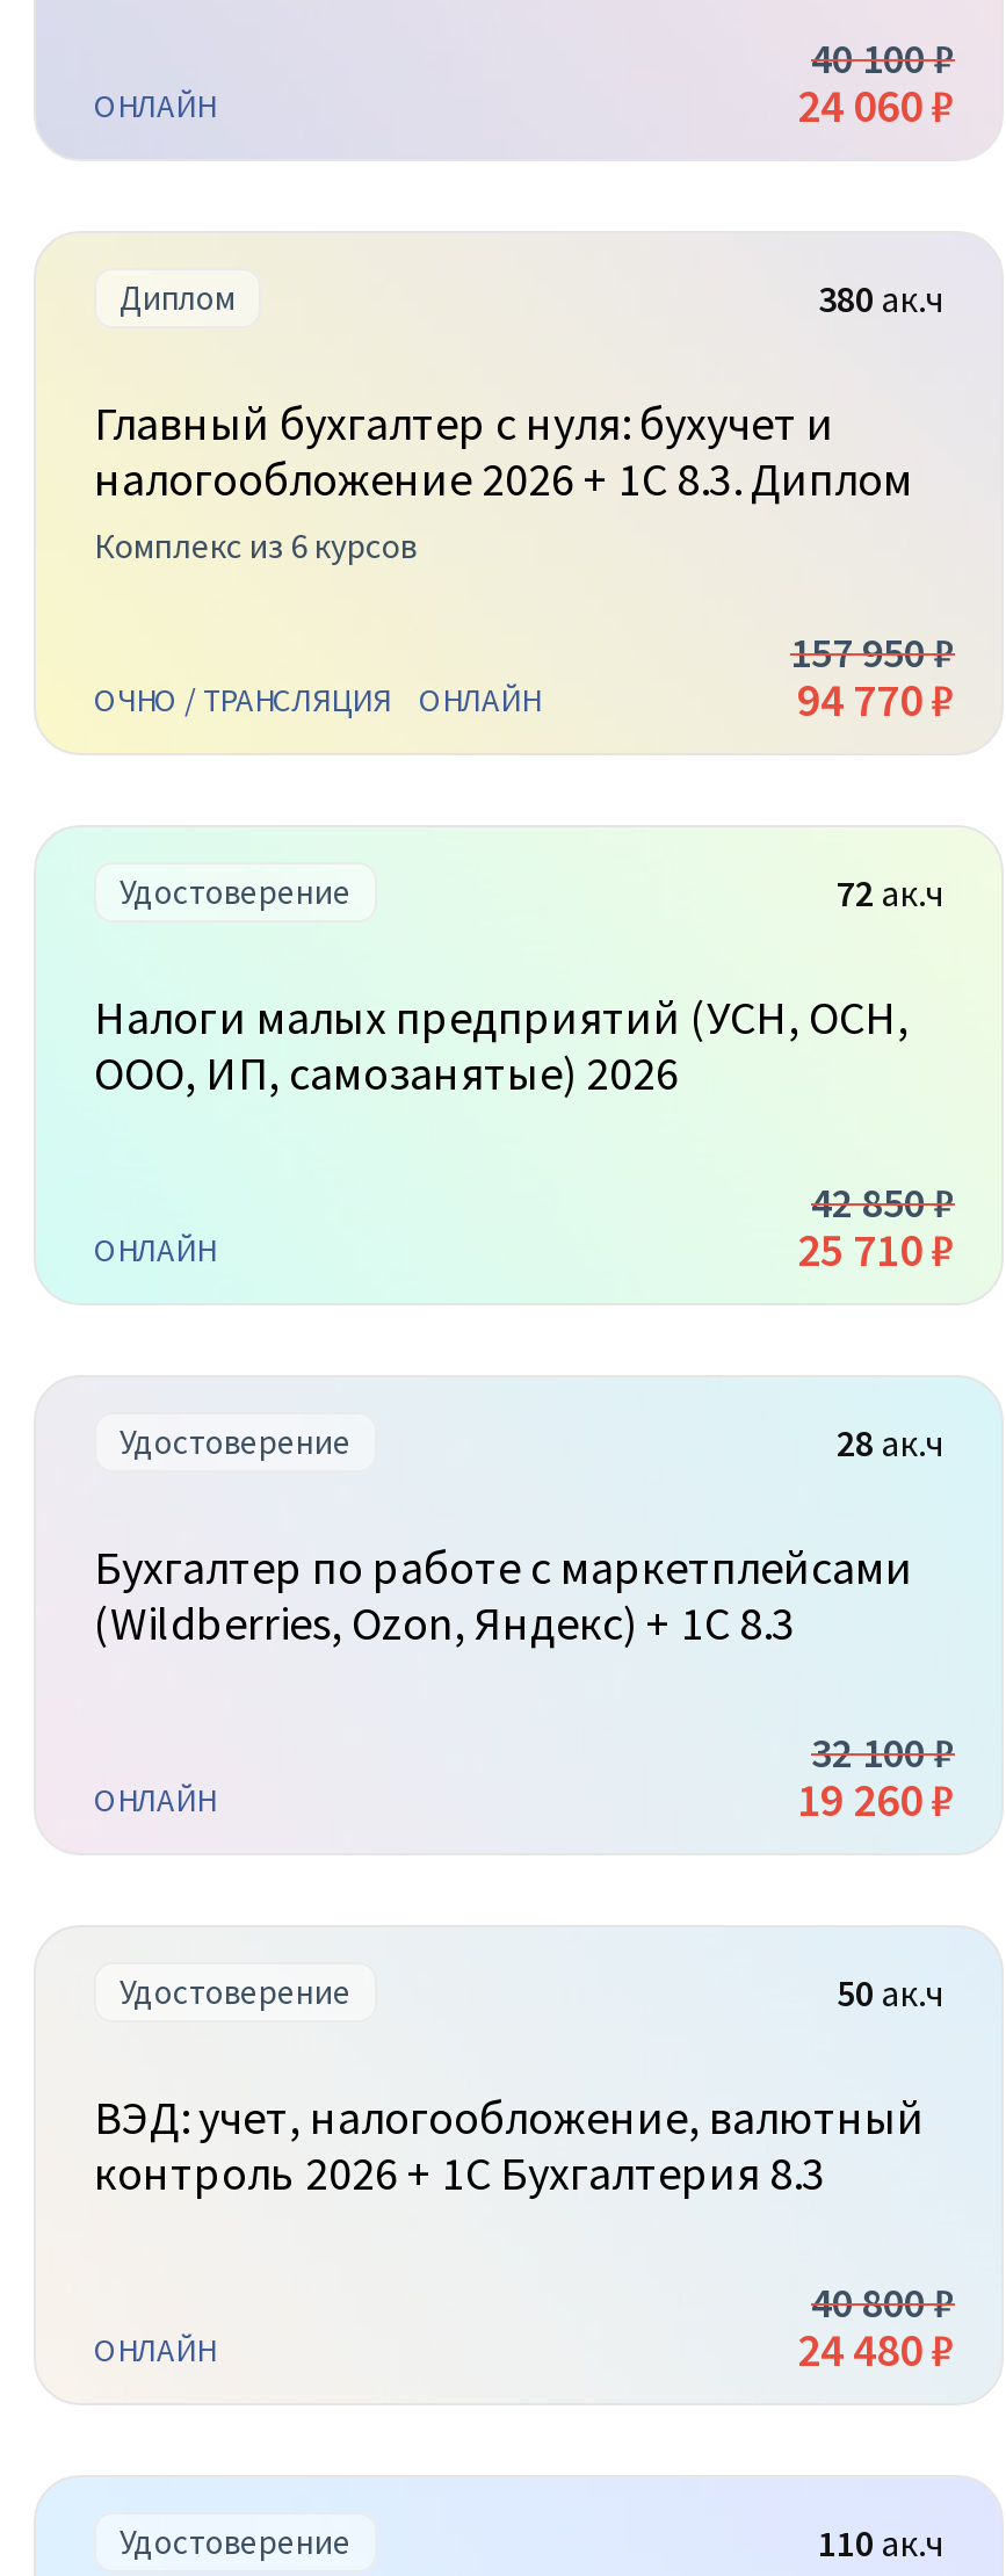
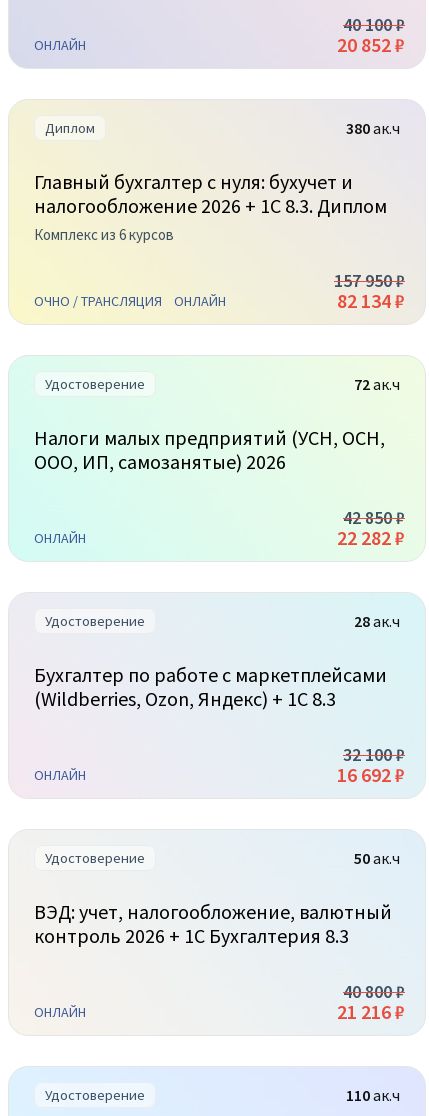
- 24 060 ₽
+ 20 852 ₽

- 94 770 ₽
+ 82 134 ₽

- 25 710 ₽
+ 22 282 ₽

- 19 260 ₽
+ 16 692 ₽

- 24 480 ₽
+ 21 216 ₽
